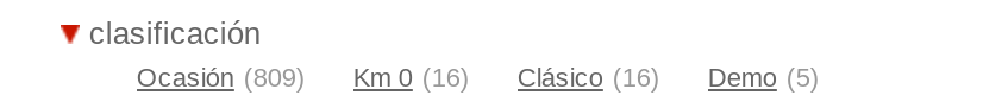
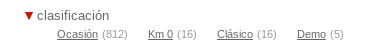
- Ocasión (809) Km 0 (16) Clásico (16) Demo (5)
+ Ocasión (812) Km 0 (16) Clásico (16) Demo (5)
